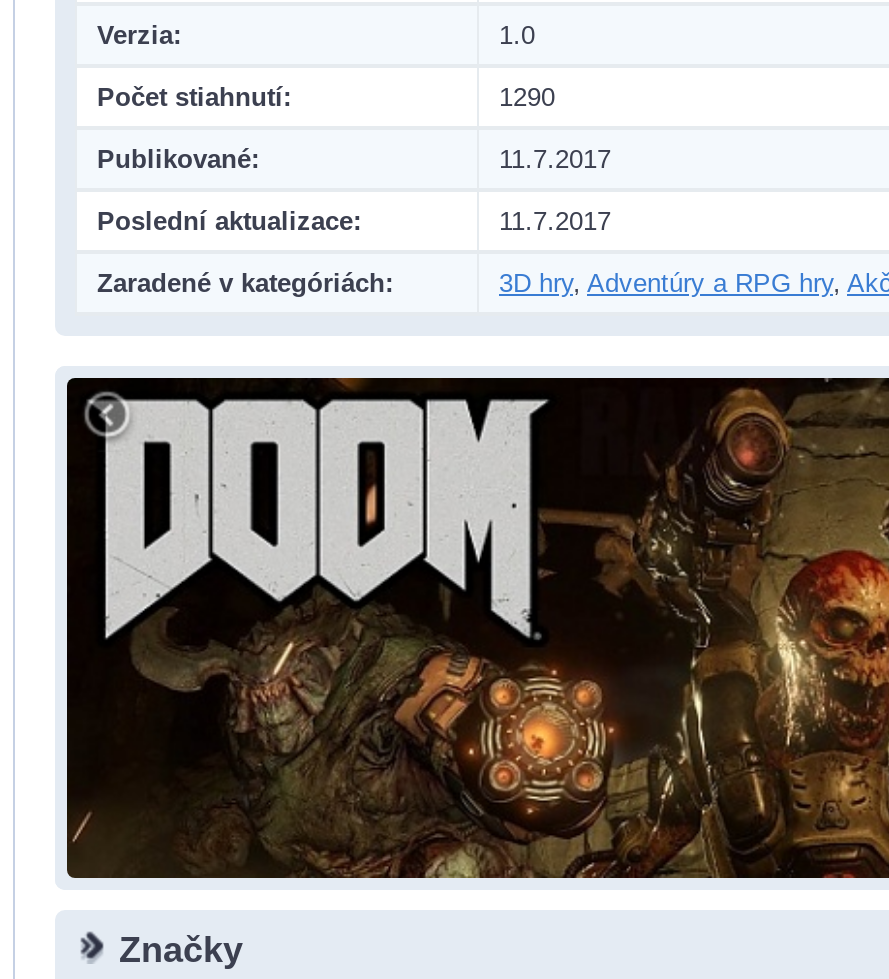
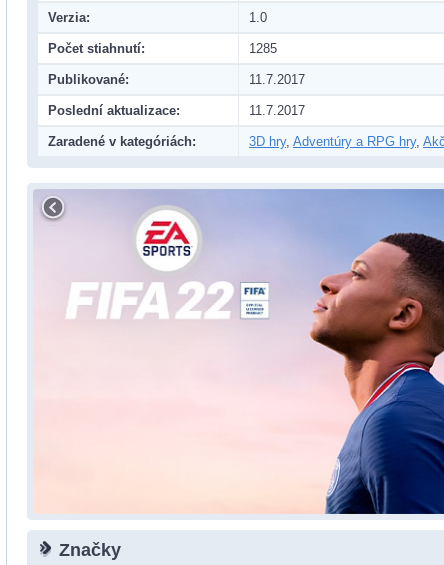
- 1290
+ 1285

- [image]
+ [image]
